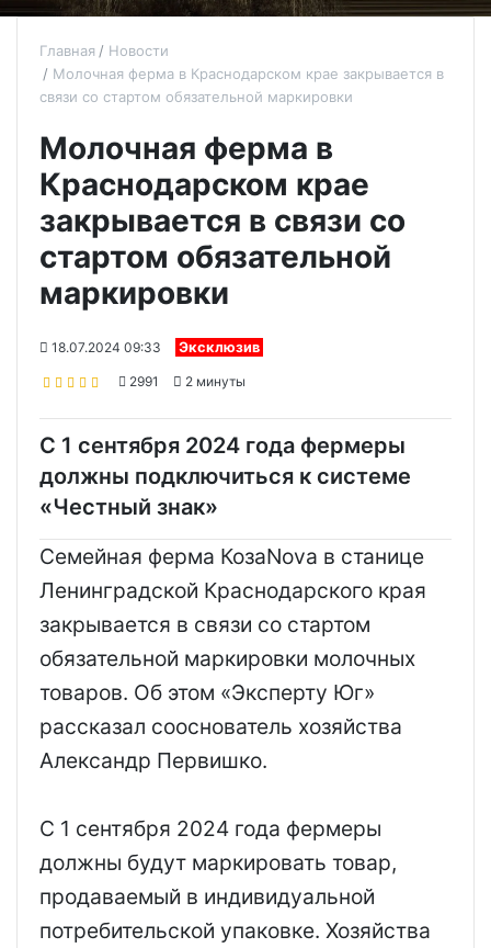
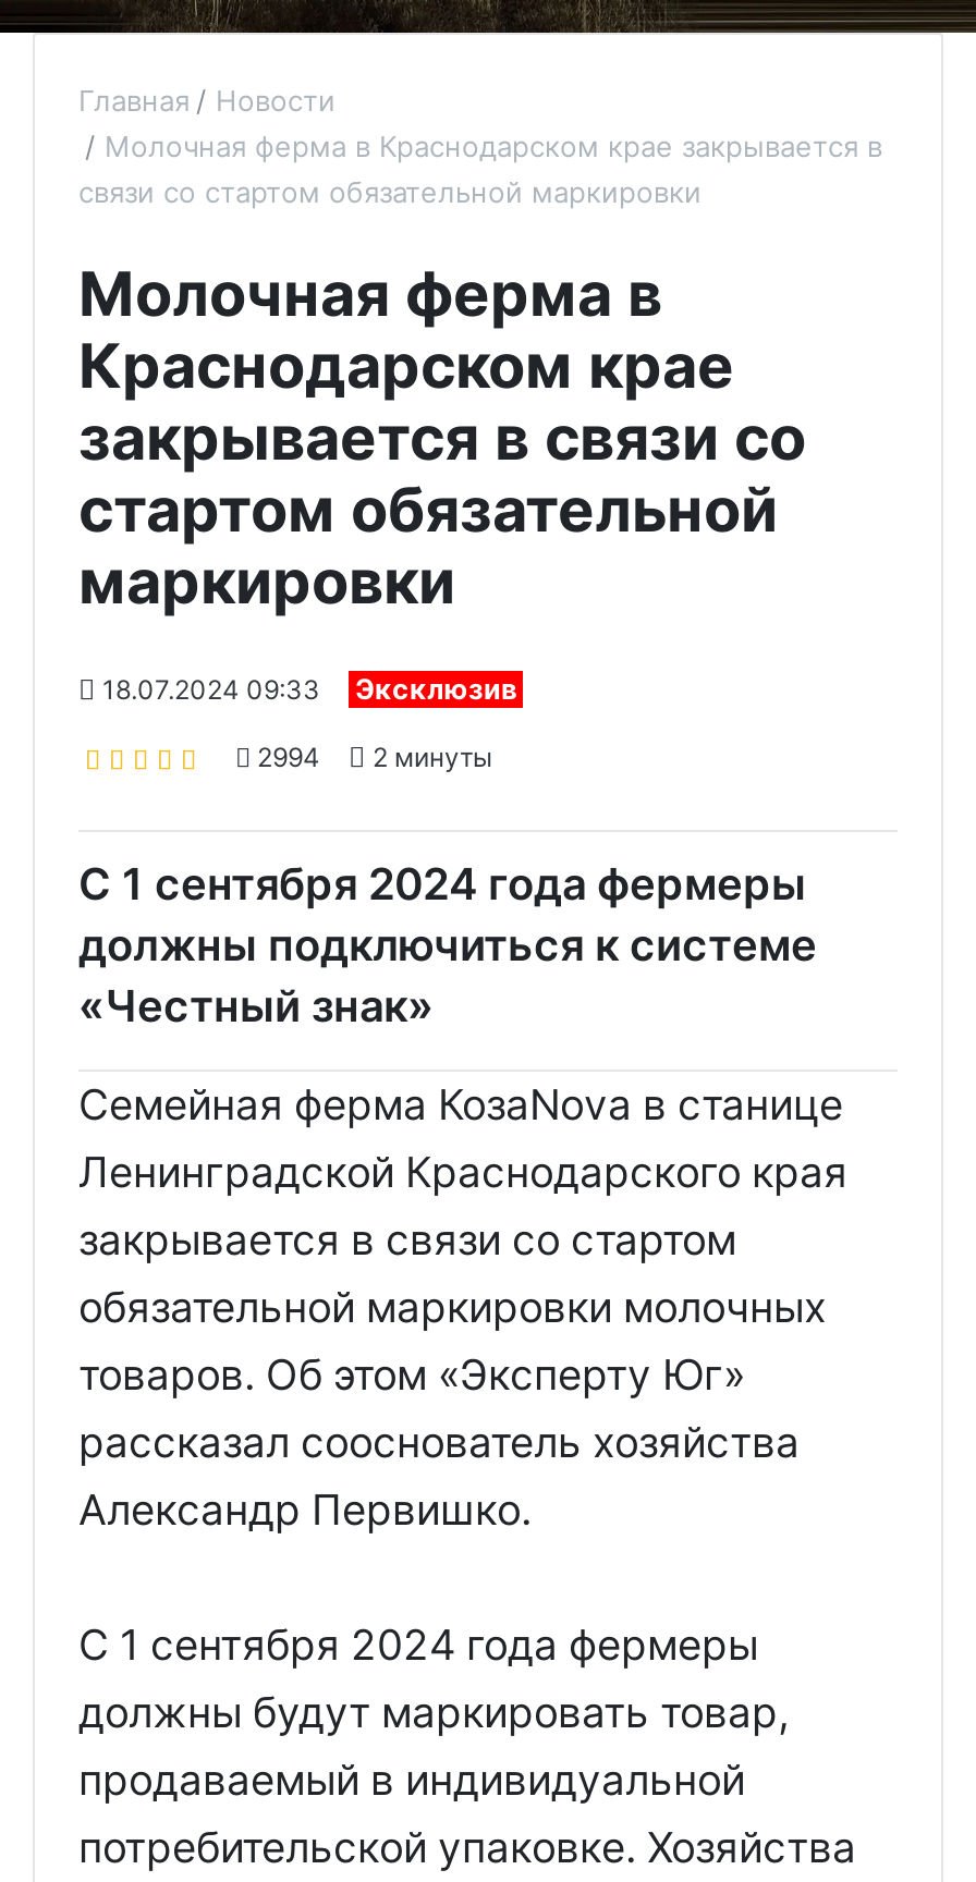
- 2991
+ 2994
